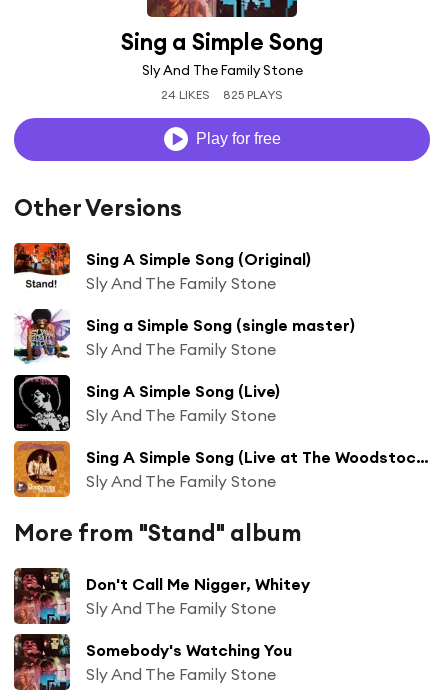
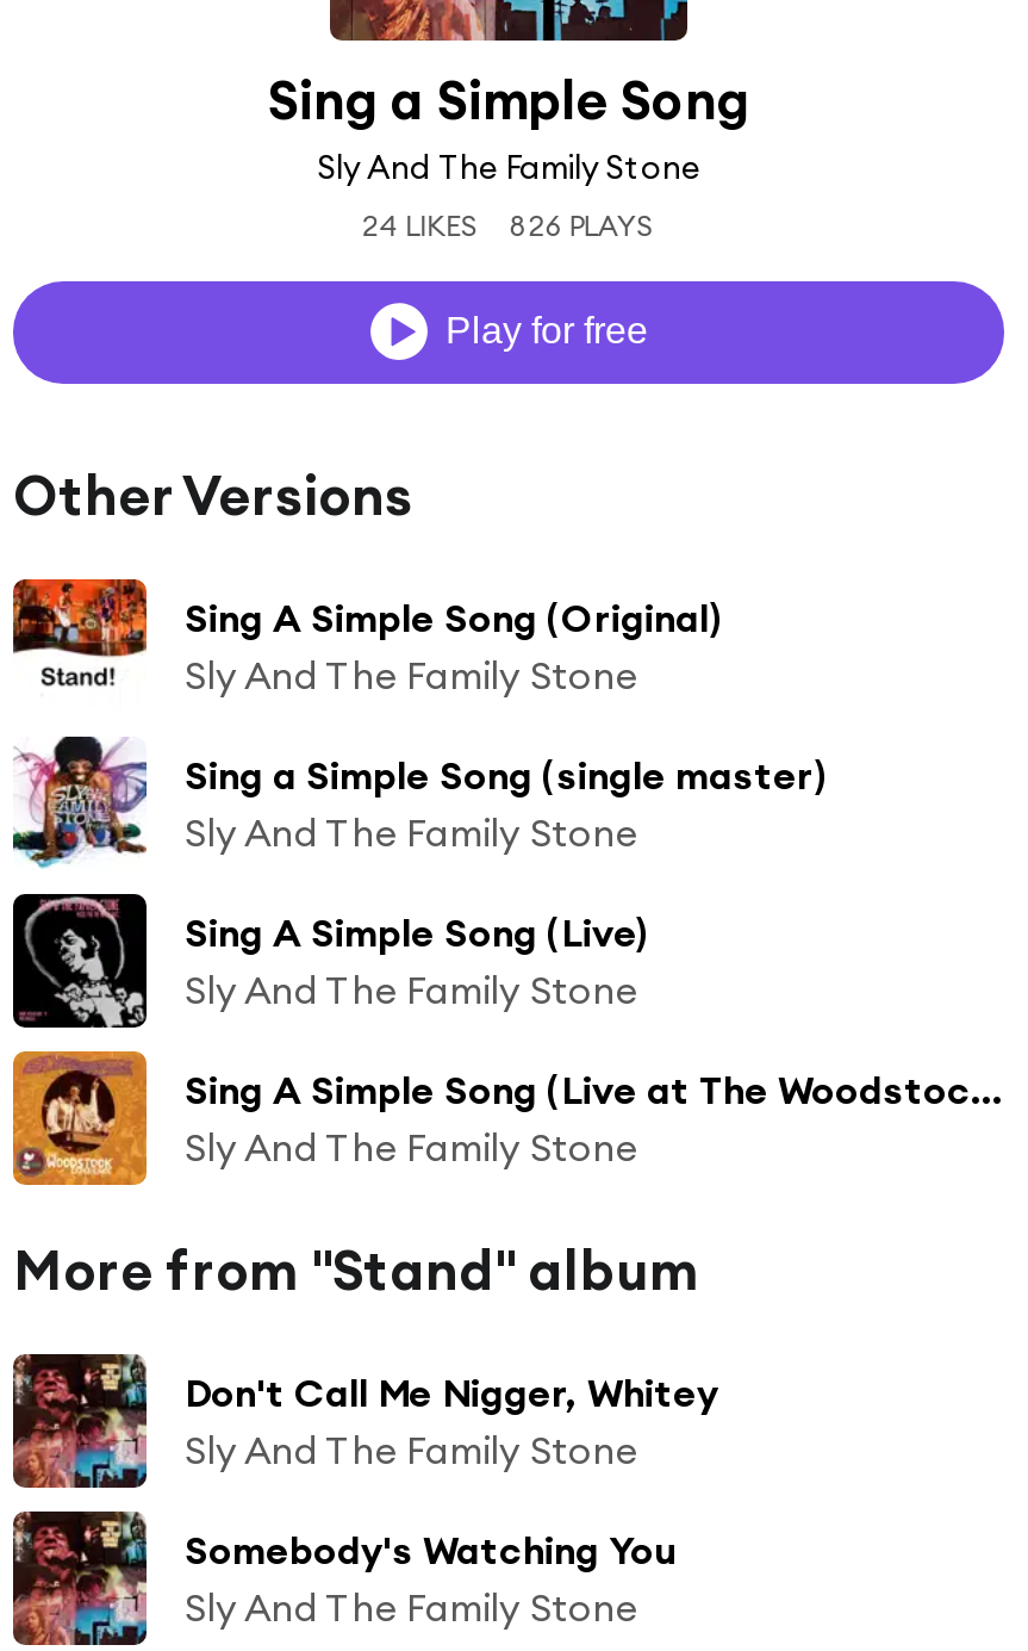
- 24 LIKES 825 PLAYS
+ 24 LIKES 826 PLAYS
